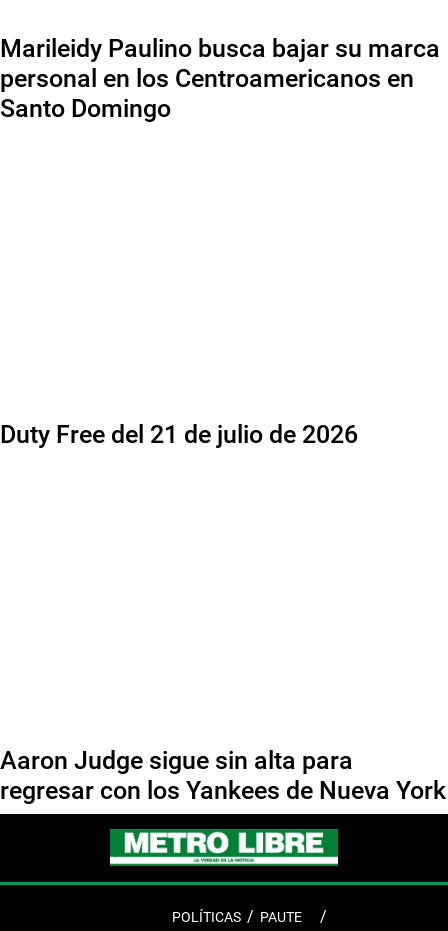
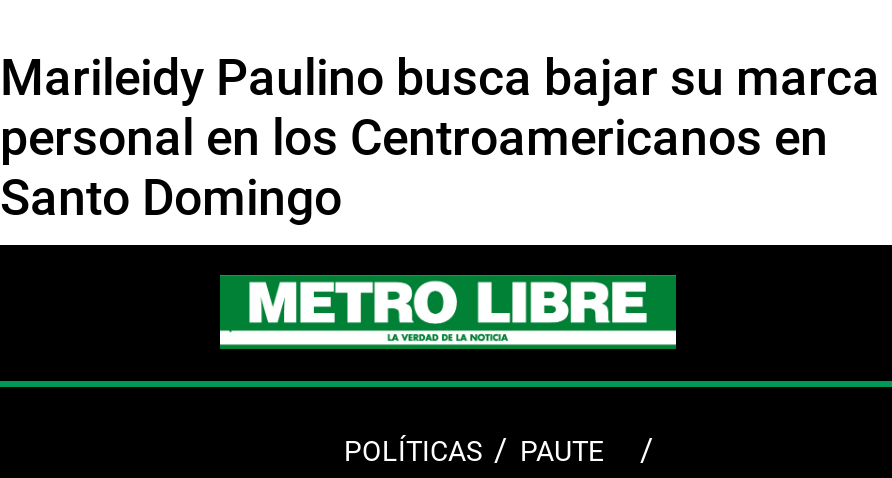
- Duty Free del 21 de julio de 2026

- Aaron Judge sigue sin alta para
- regresar con los Yankees de Nueva York
